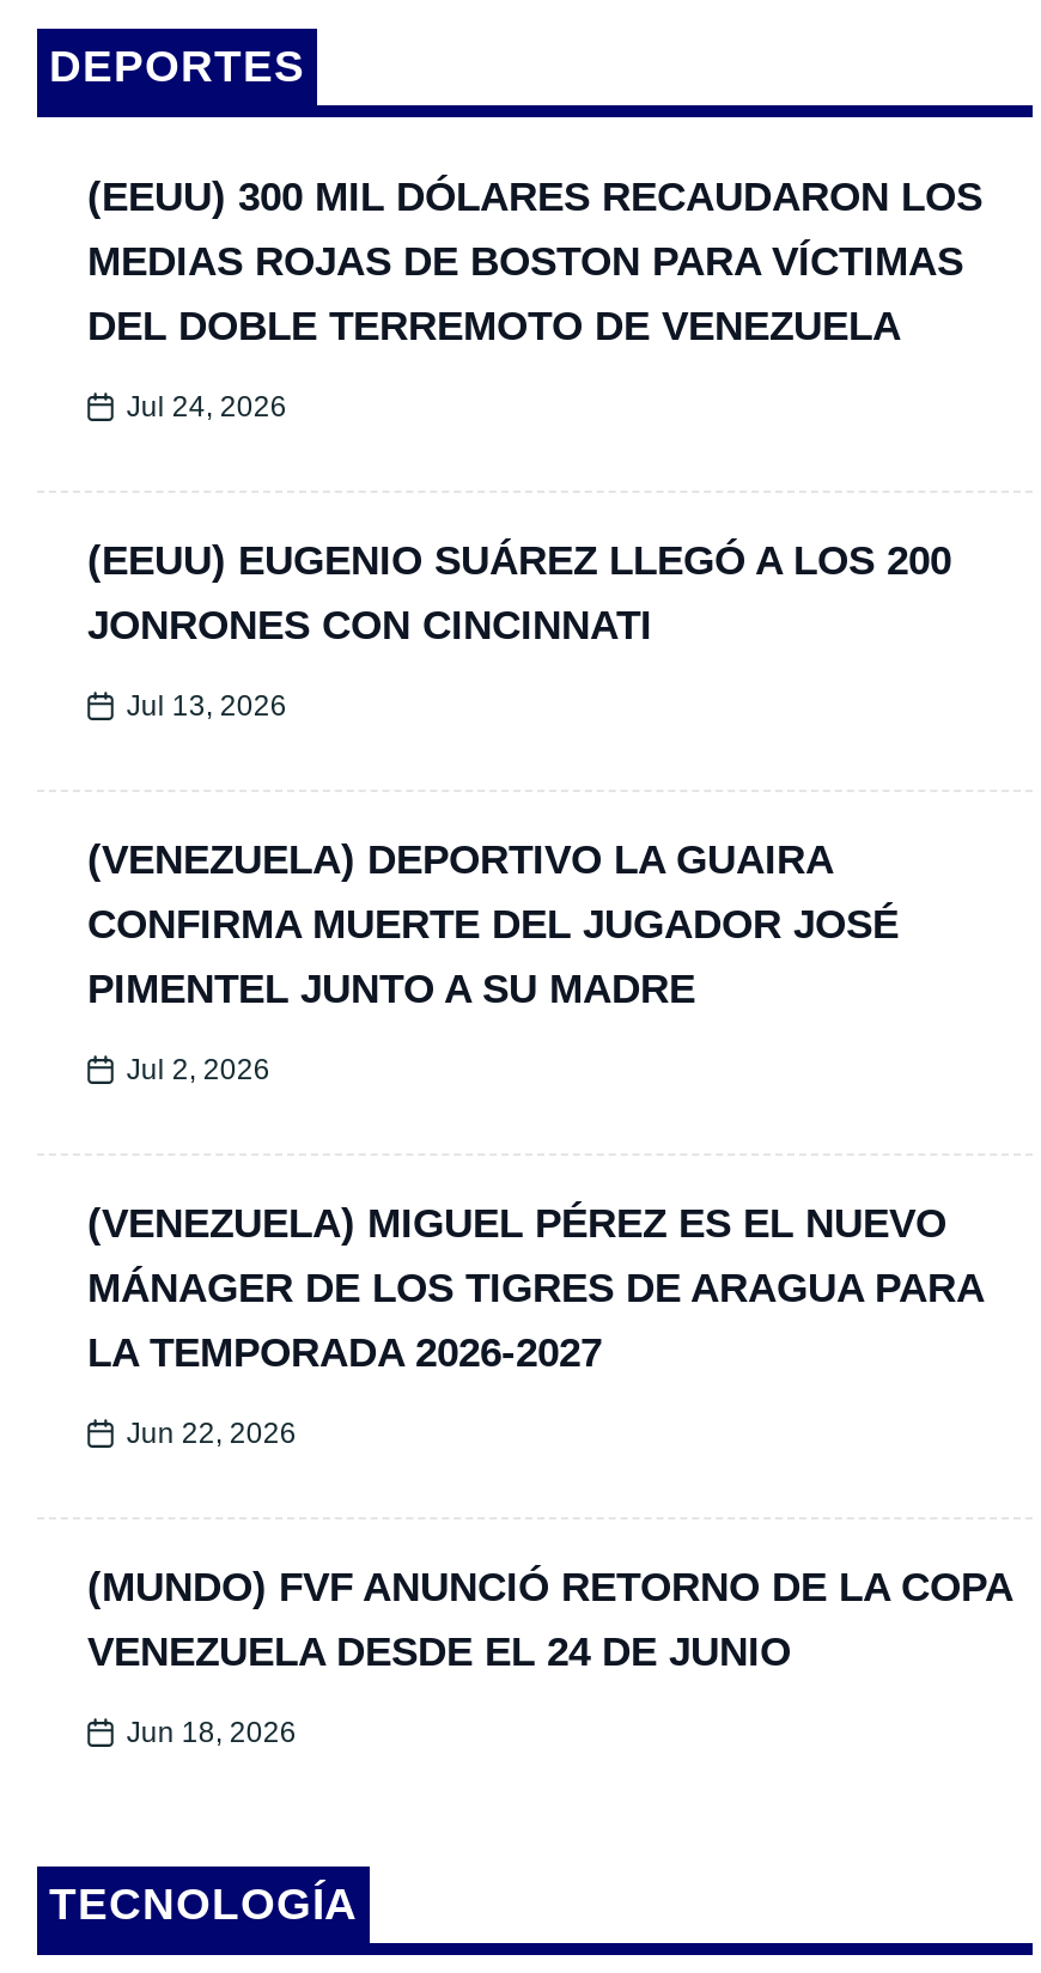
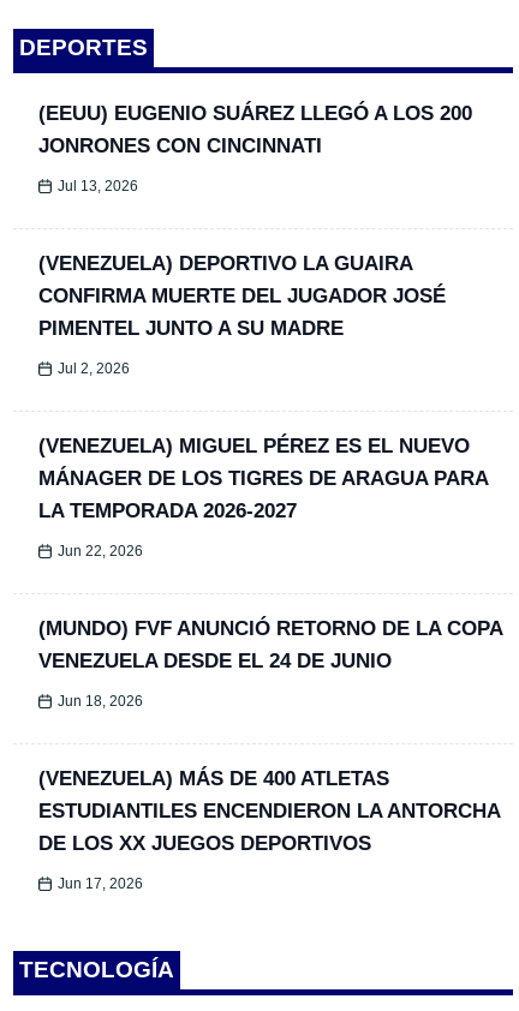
- (EEUU) 300 MIL DÓLARES RECAUDARON LOS
- MEDIAS ROJAS DE BOSTON PARA VÍCTIMAS
- DEL DOBLE TERREMOTO DE VENEZUELA
- Jul 24, 2026

moved up: (EEUU) EUGENIO SUÁREZ LLEGÓ A LOS 200 | JONRONES CON CINCINNATI | Jul 13, 2026 | ... | VENEZUELA DESDE EL 24 DE JUNIO | Jun 18, 2026

+ (VENEZUELA) MÁS DE 400 ATLETAS
+ ESTUDIANTILES ENCENDIERON LA ANTORCHA
+ DE LOS XX JUEGOS DEPORTIVOS
+ Jun 17, 2026
